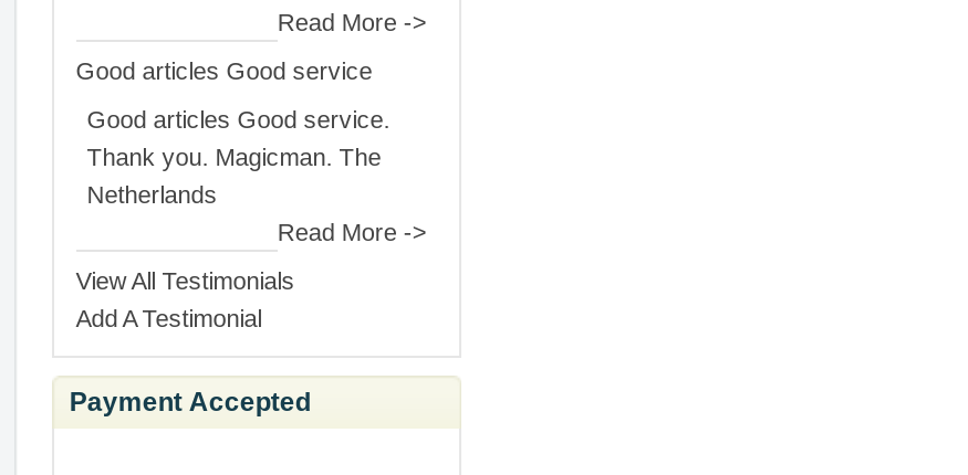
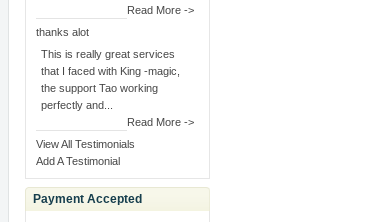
- Good articles Good service
+ thanks alot

- Good articles Good service.
- Thank you. Magicman. The
- Netherlands
+ This is really great services
+ that I faced with King -magic,
+ the support Tao working
+ perfectly and...
